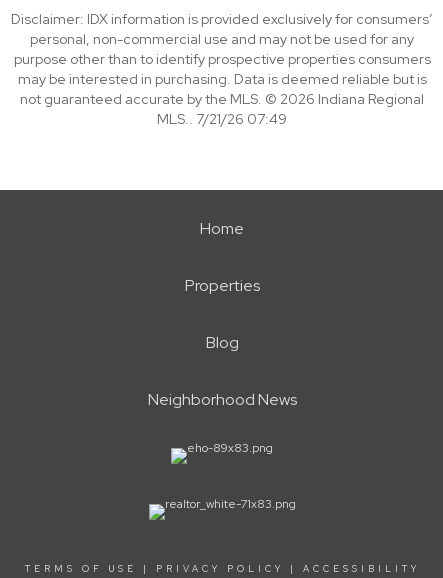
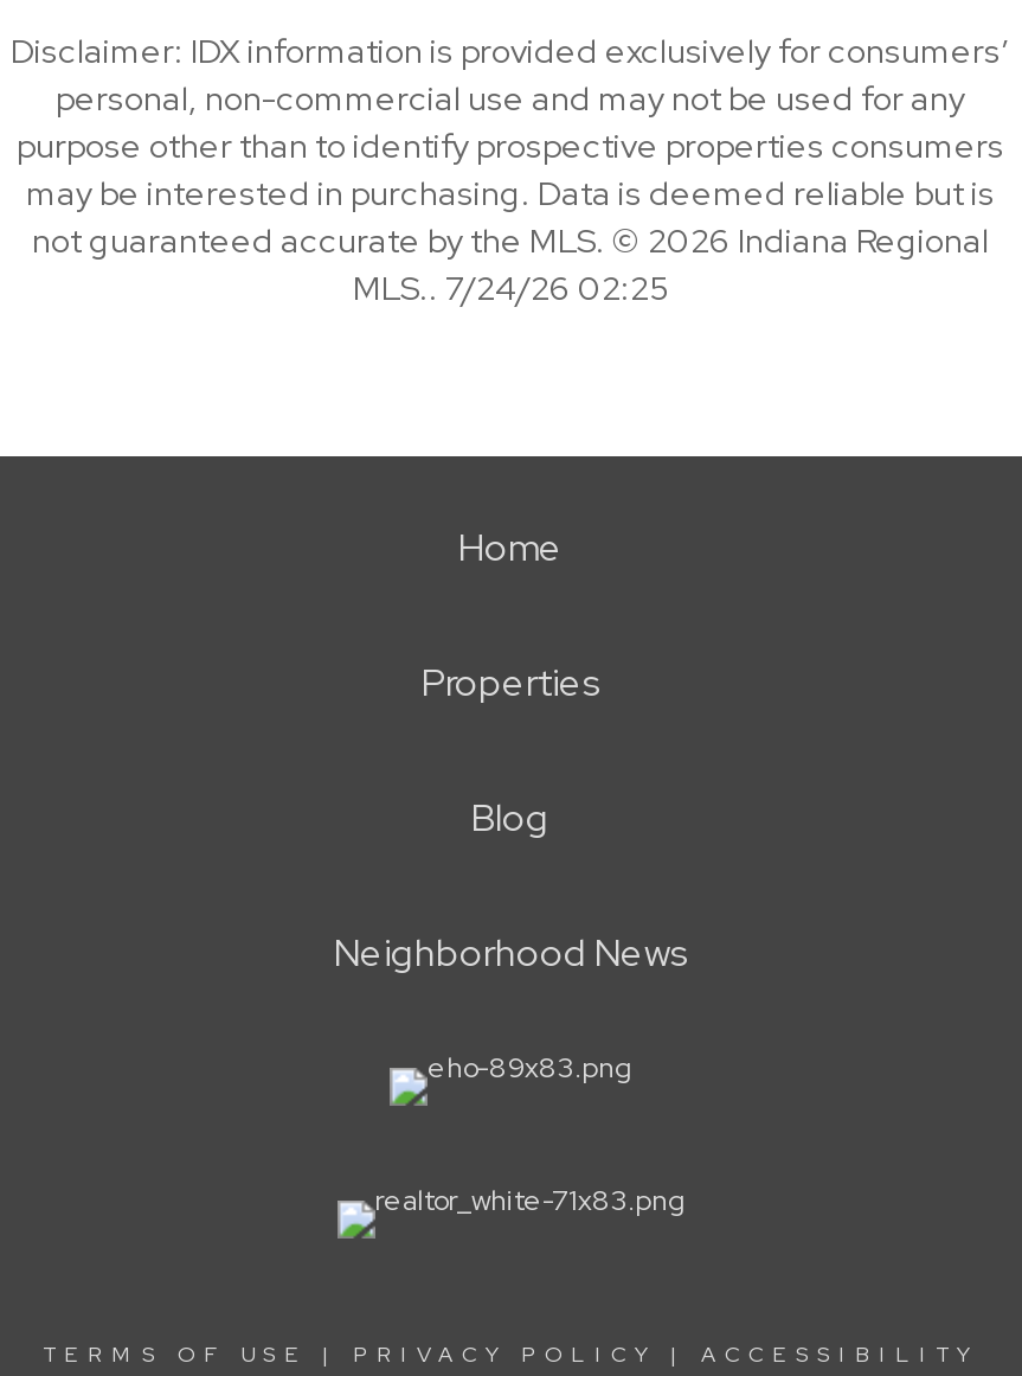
- MLS.. 7/21/26 07:49
+ MLS.. 7/24/26 02:25
